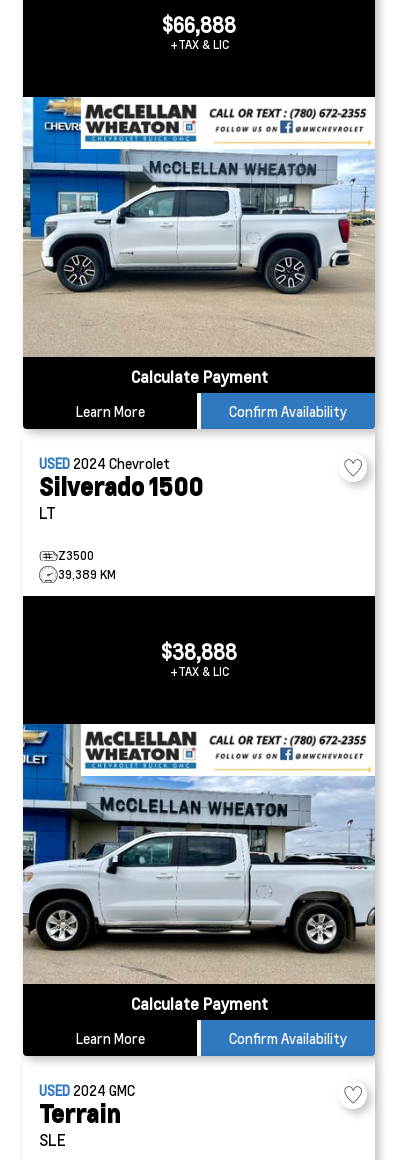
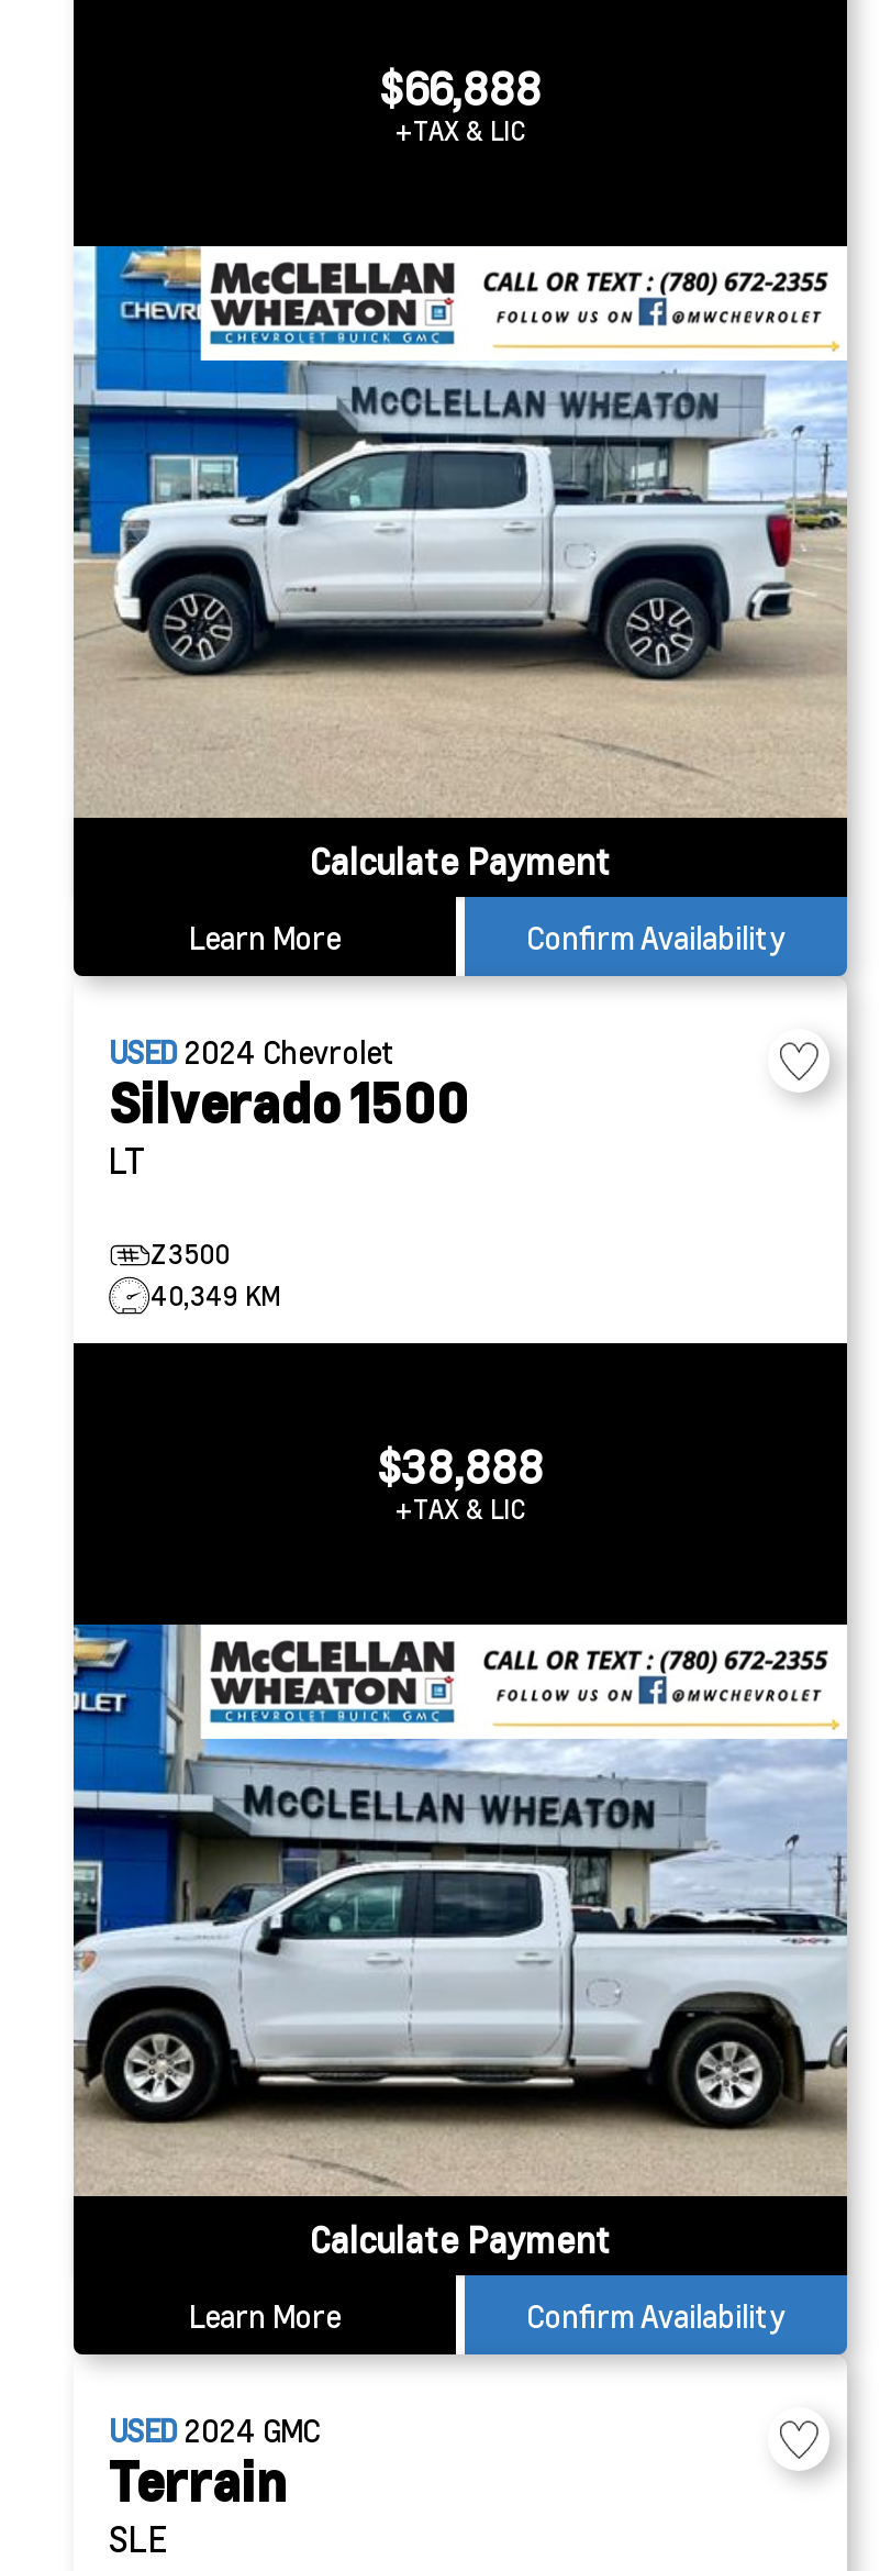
- 39,389 KM
+ 40,349 KM
